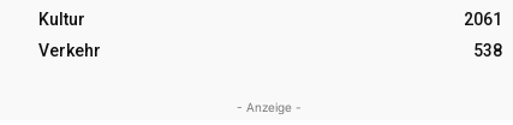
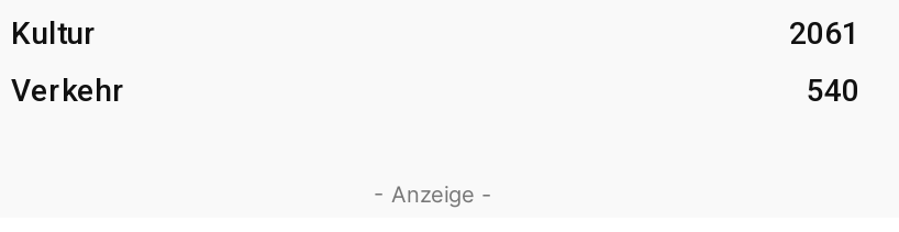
- 538
+ 540
